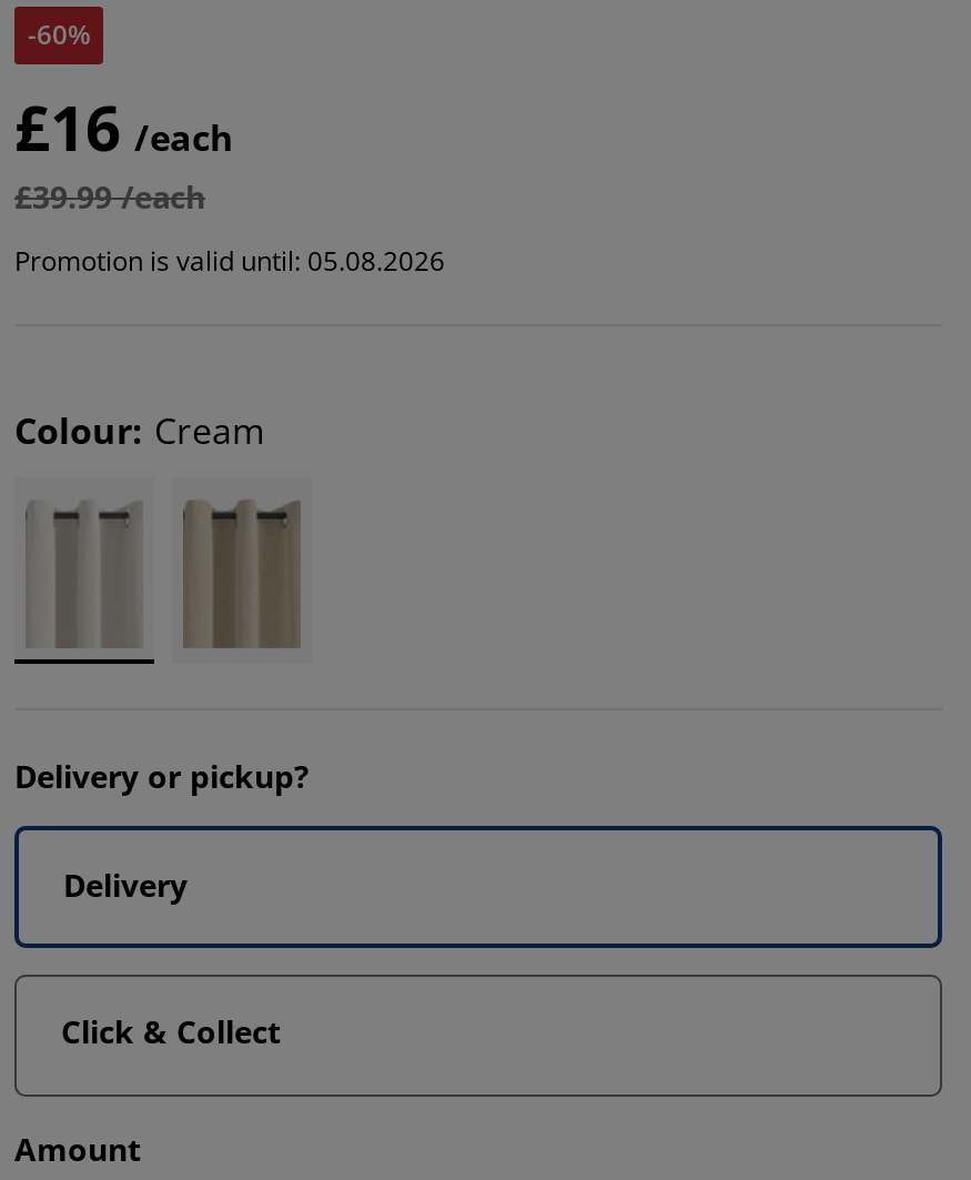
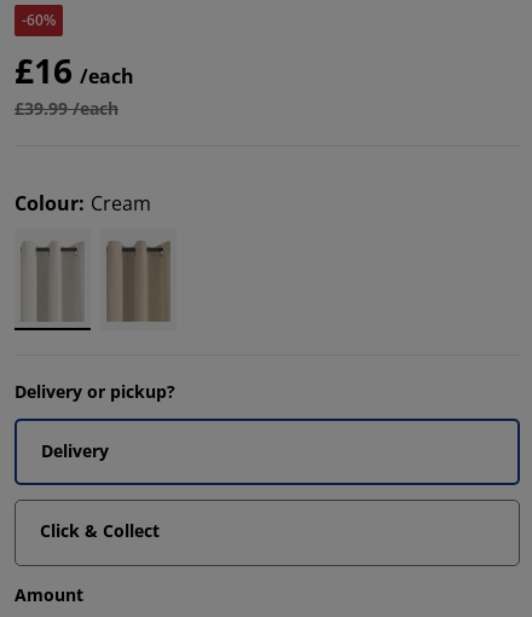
- Promotion is valid until: 05.08.2026
